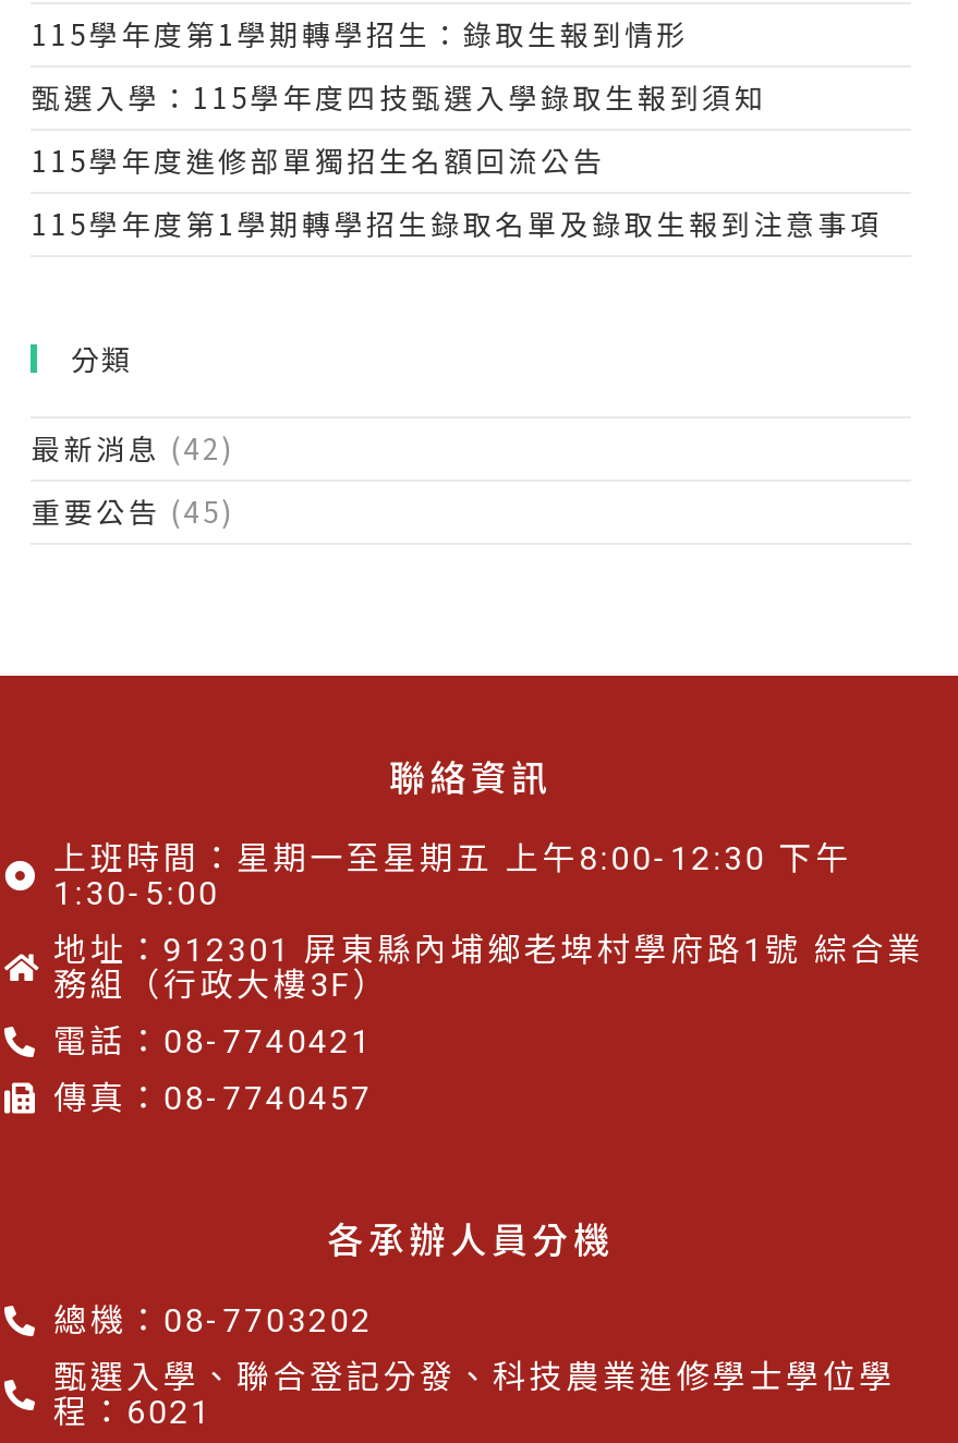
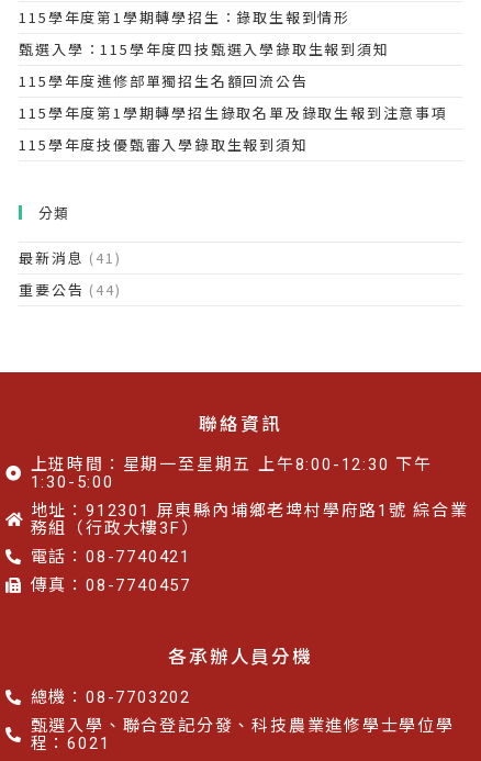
+ 115學年度技優甄審入學錄取生報到須知

- 最新消息 (42)
+ 最新消息 (41)

- 重要公告 (45)
+ 重要公告 (44)
